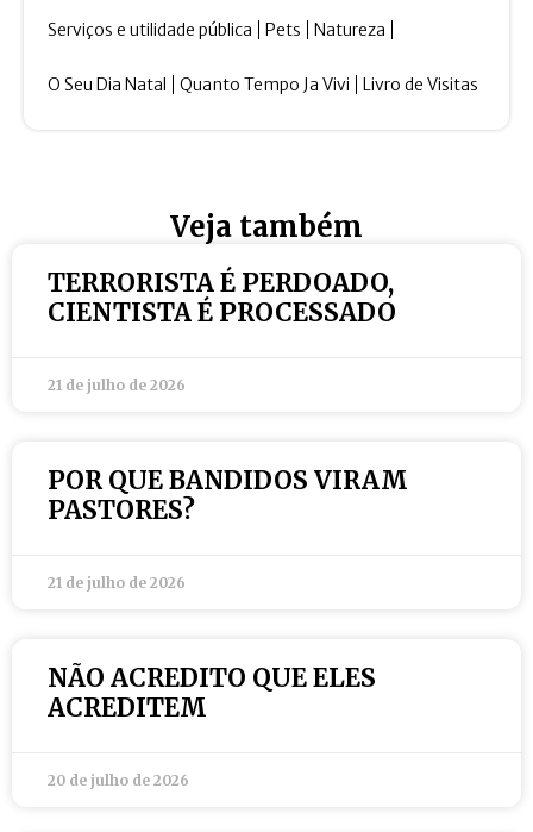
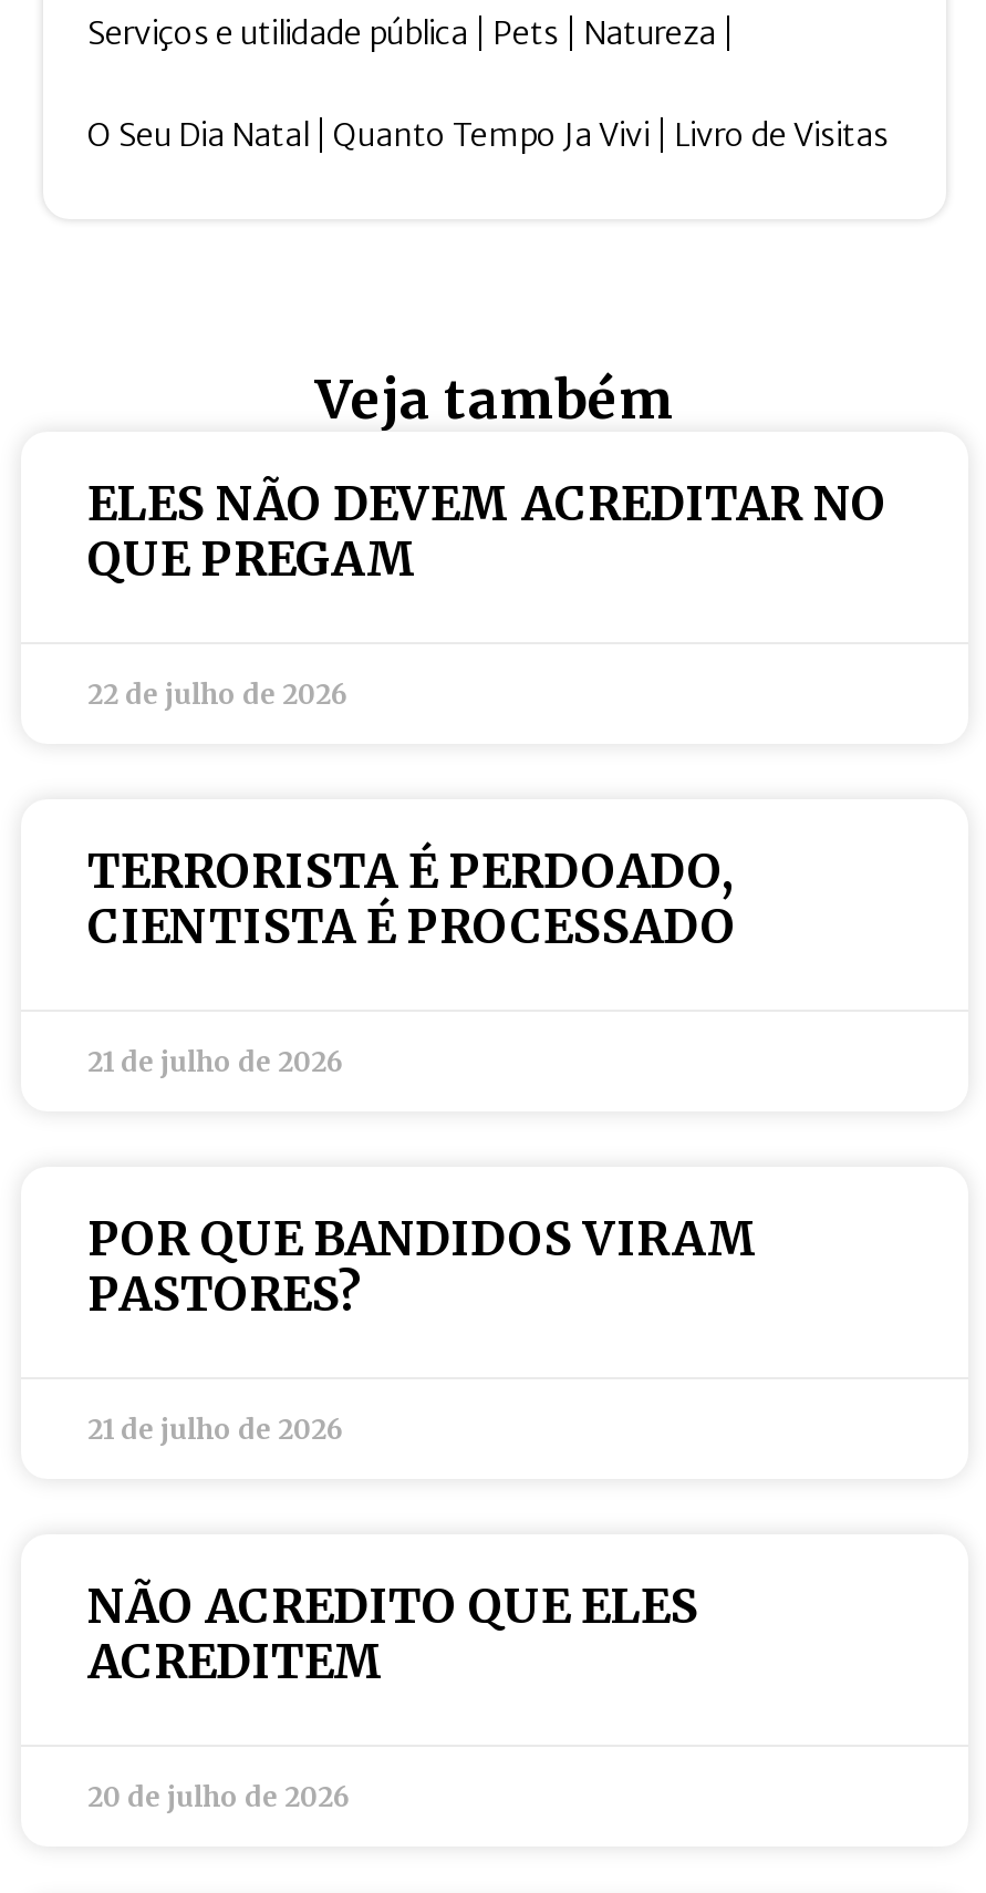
+ ELES NÃO DEVEM ACREDITAR NO
+ QUE PREGAM
+ 22 de julho de 2026
